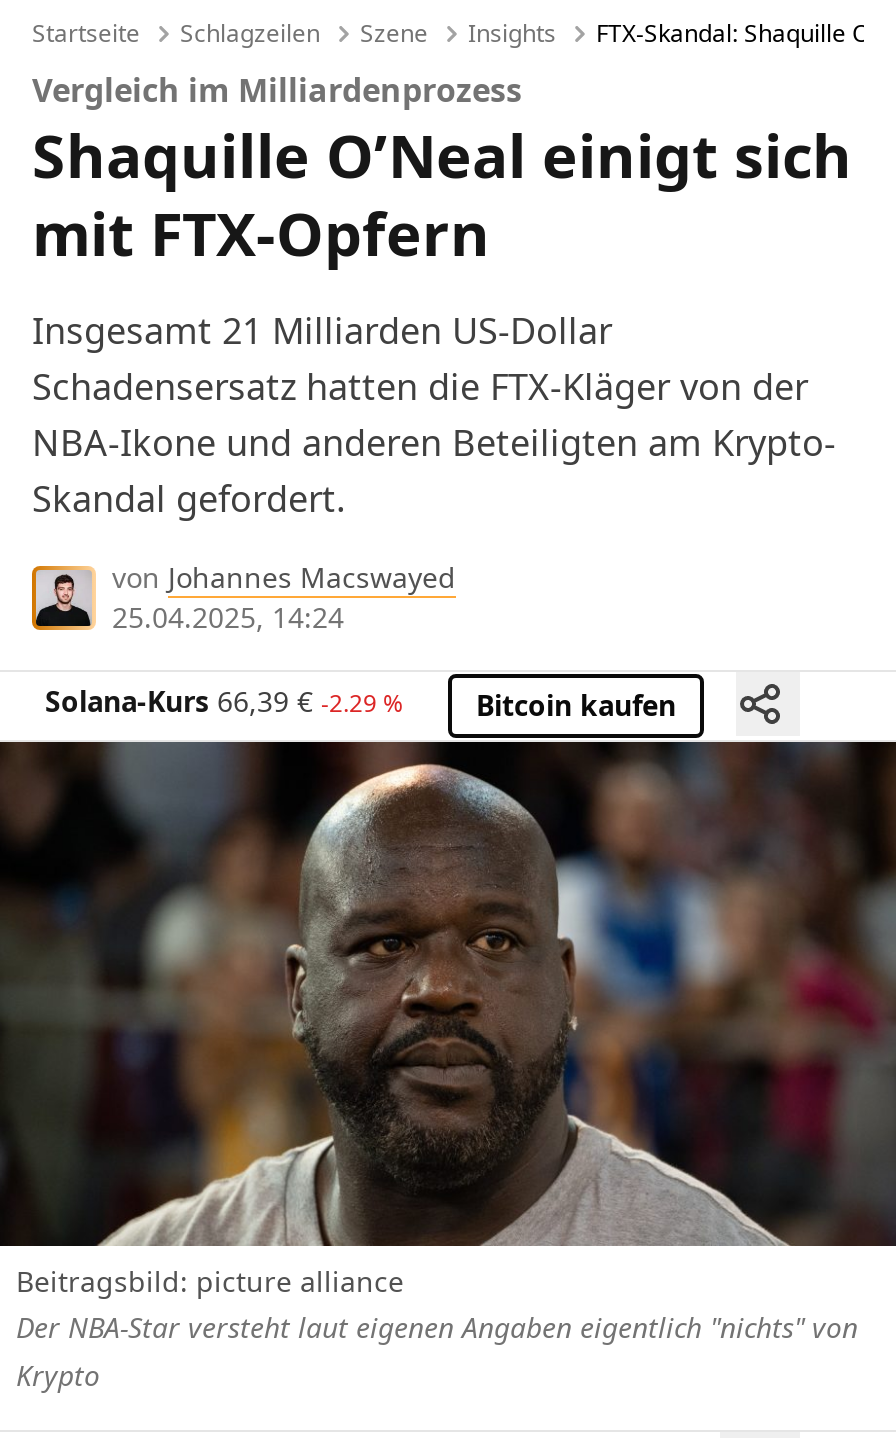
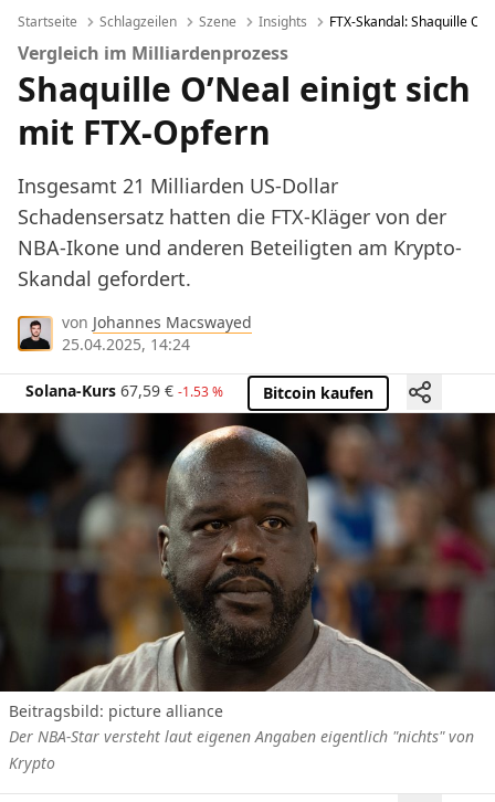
- Solana-Kurs 66,39 € -2.29 % Bitcoin kaufen
+ Solana-Kurs 67,59 € -1.53 % Bitcoin kaufen
